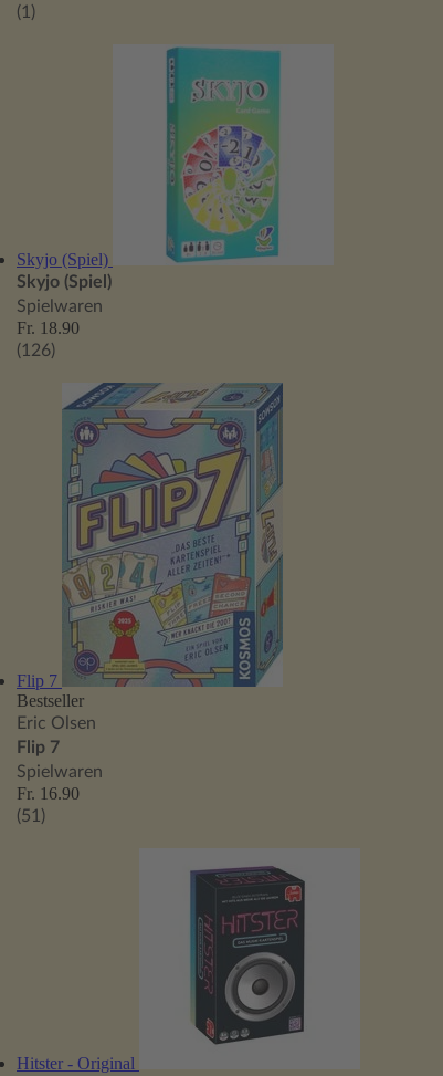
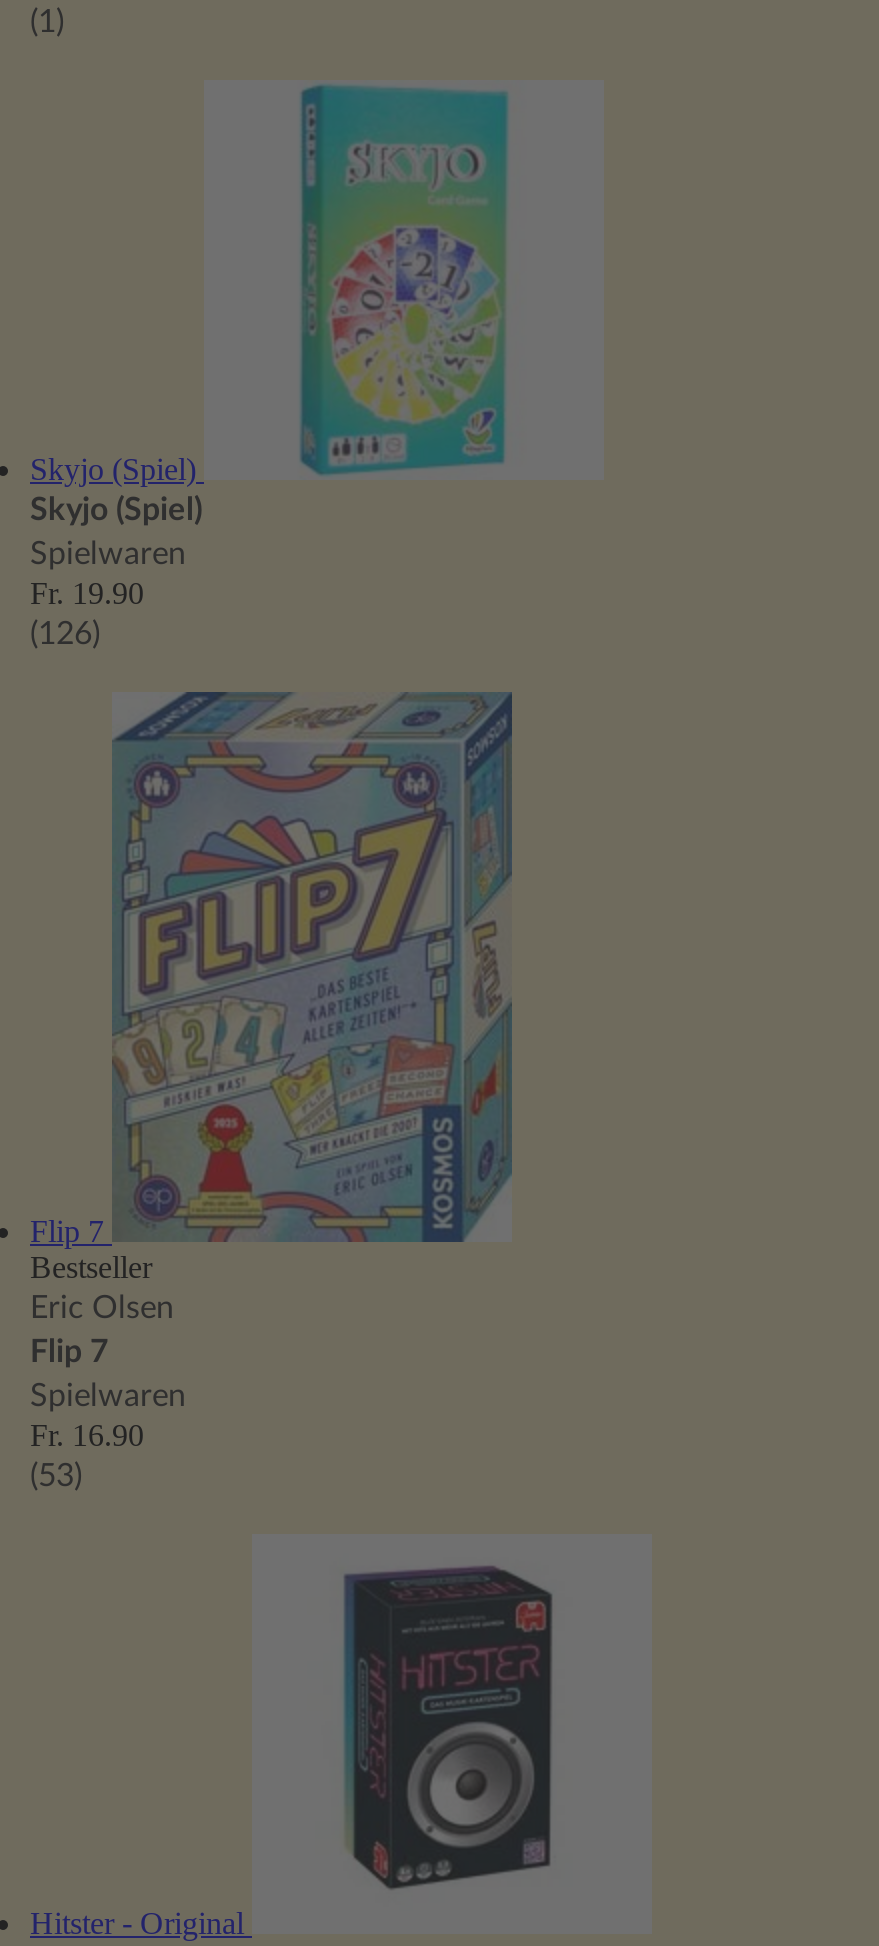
- Fr. 18.90
+ Fr. 19.90

- (51)
+ (53)
